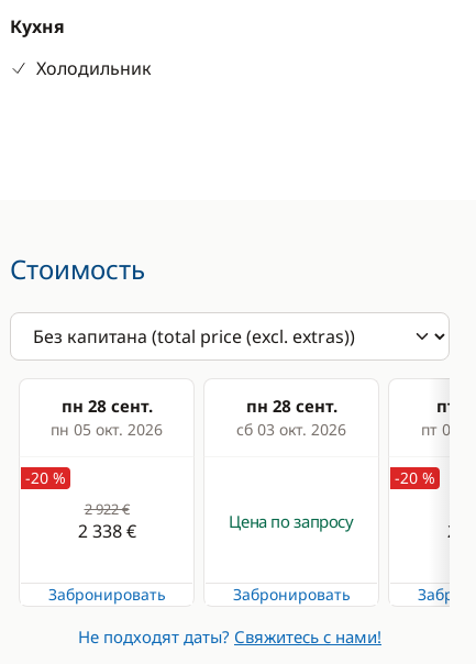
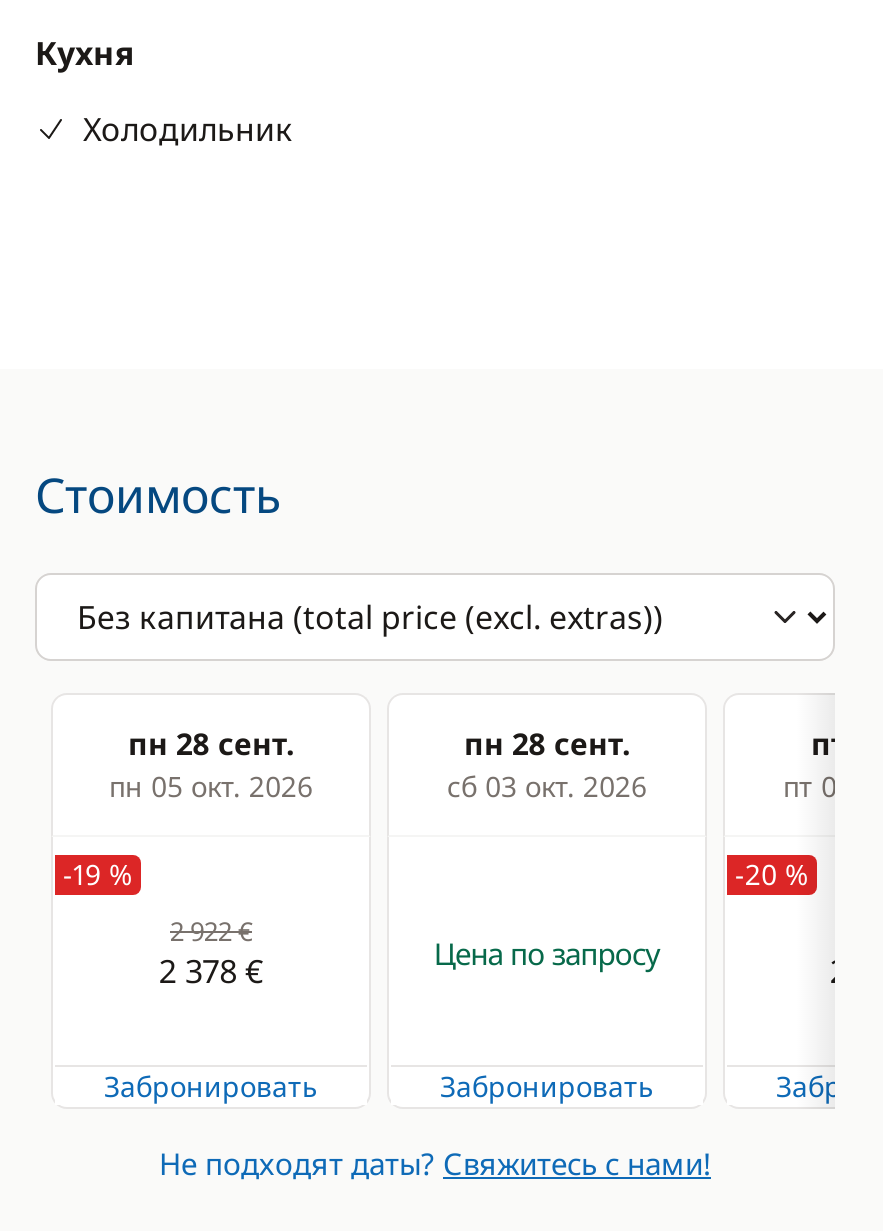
- -20 %
+ -19 %

- 2 338 €
+ 2 378 €
